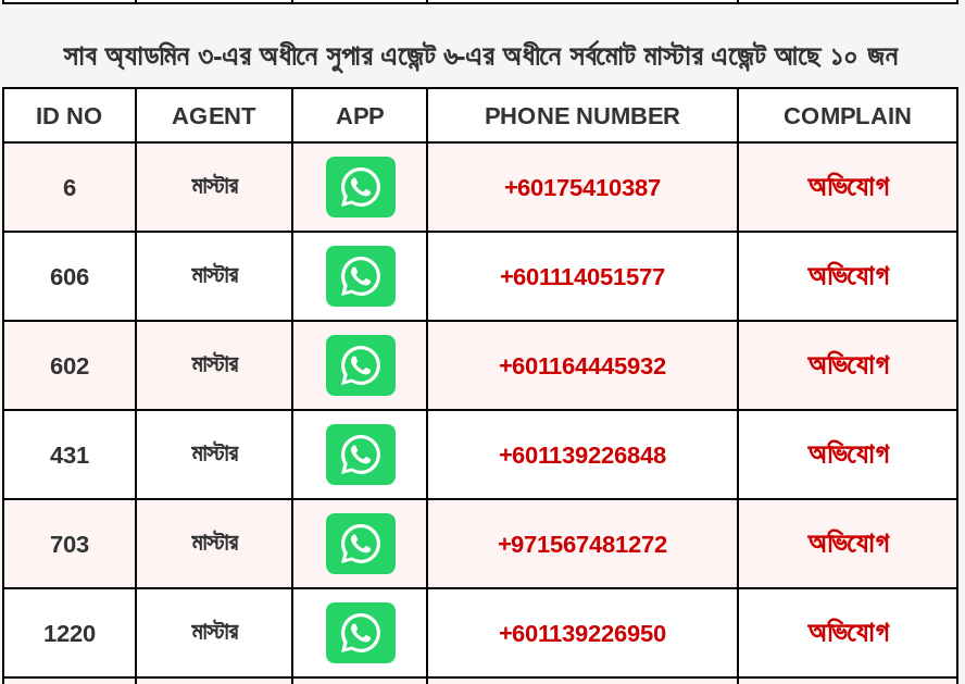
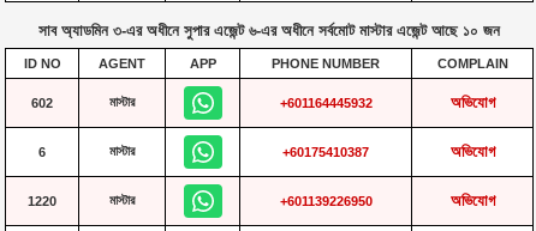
- 6
- মাস্টার
- +60175410387
- অভিযোগ
- 606
- মাস্টার
- +601114051577
- অভিযোগ

- 431
+ 6

- +601139226848
- অভিযোগ
- 703
- মাস্টার
- +971567481272
+ +60175410387
